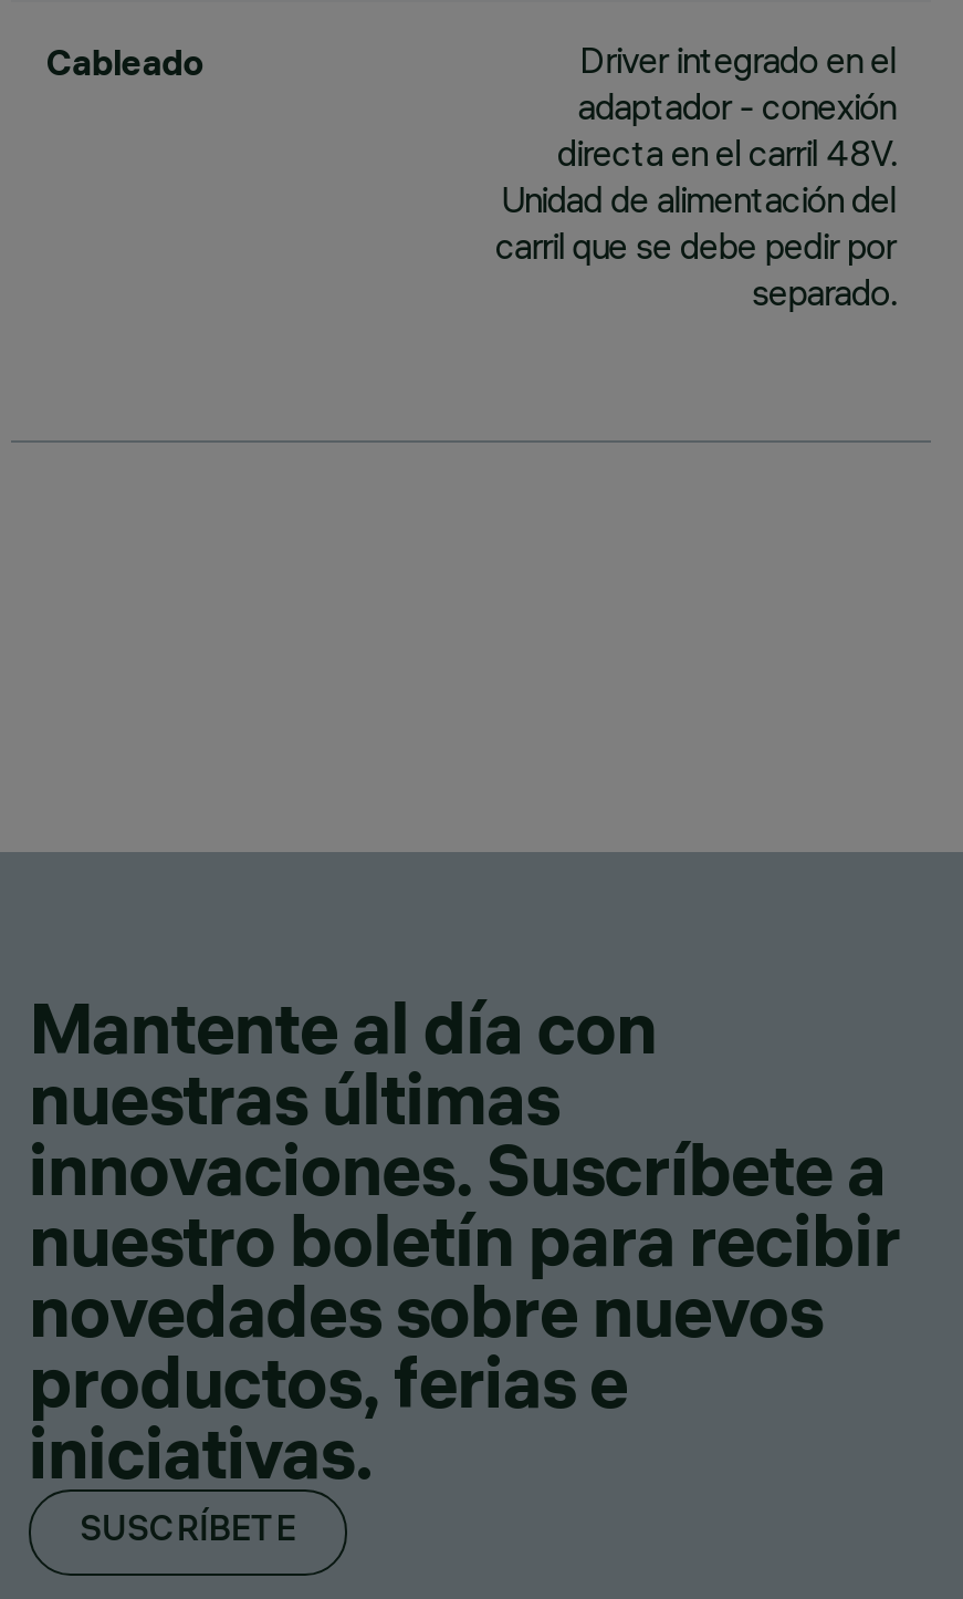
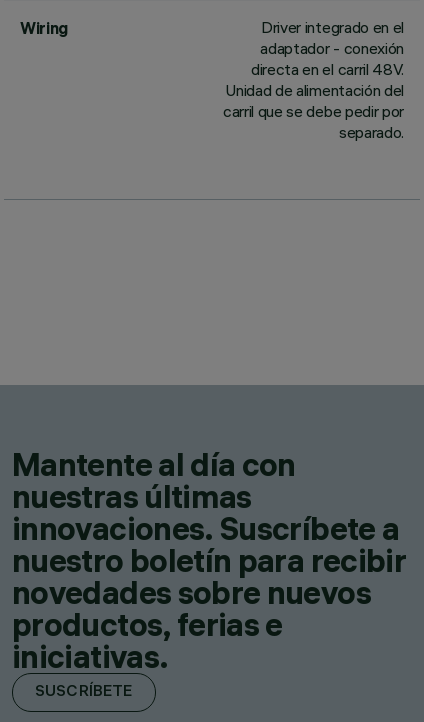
- Cableado
+ Wiring
